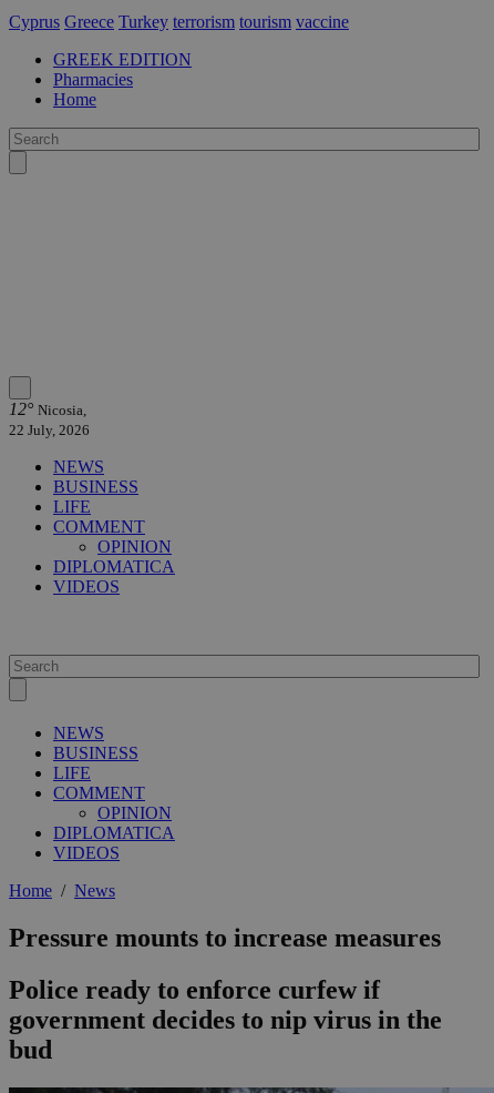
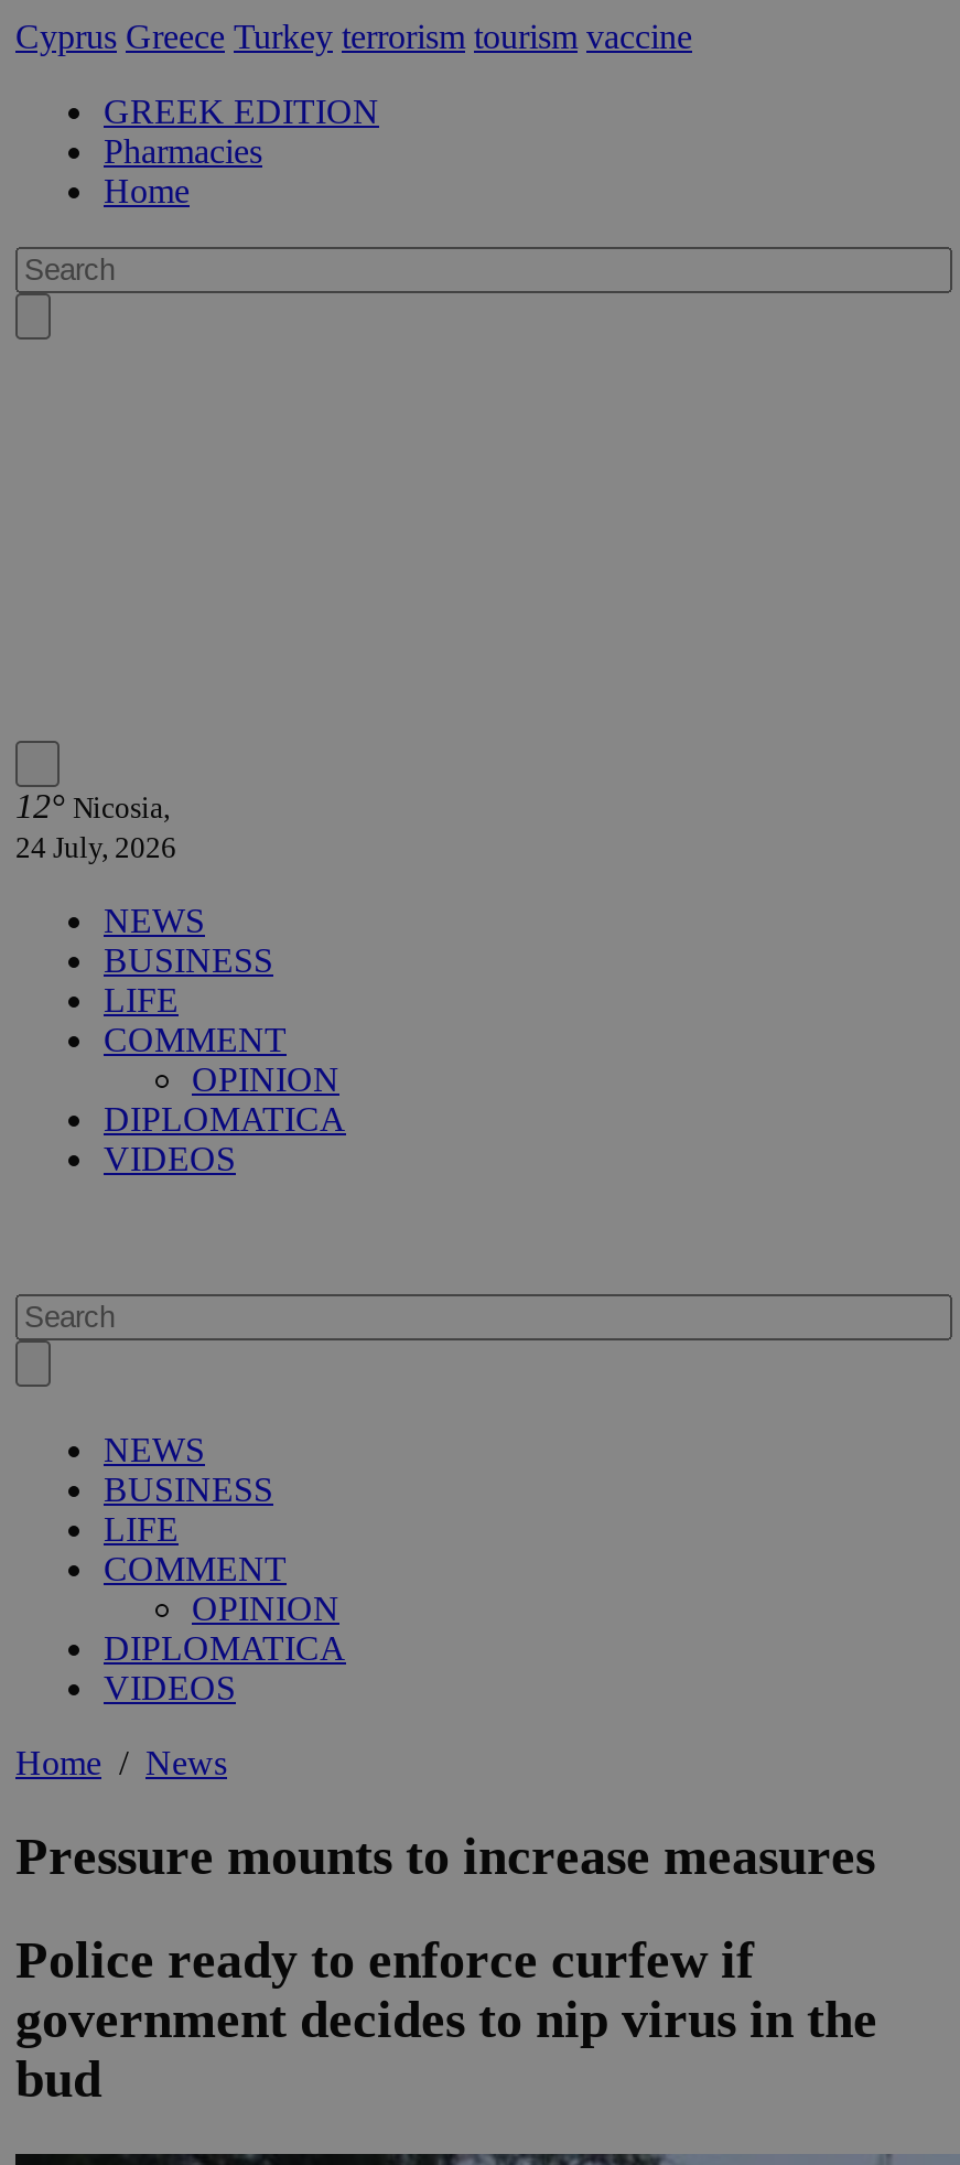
- 22 July, 2026
+ 24 July, 2026
